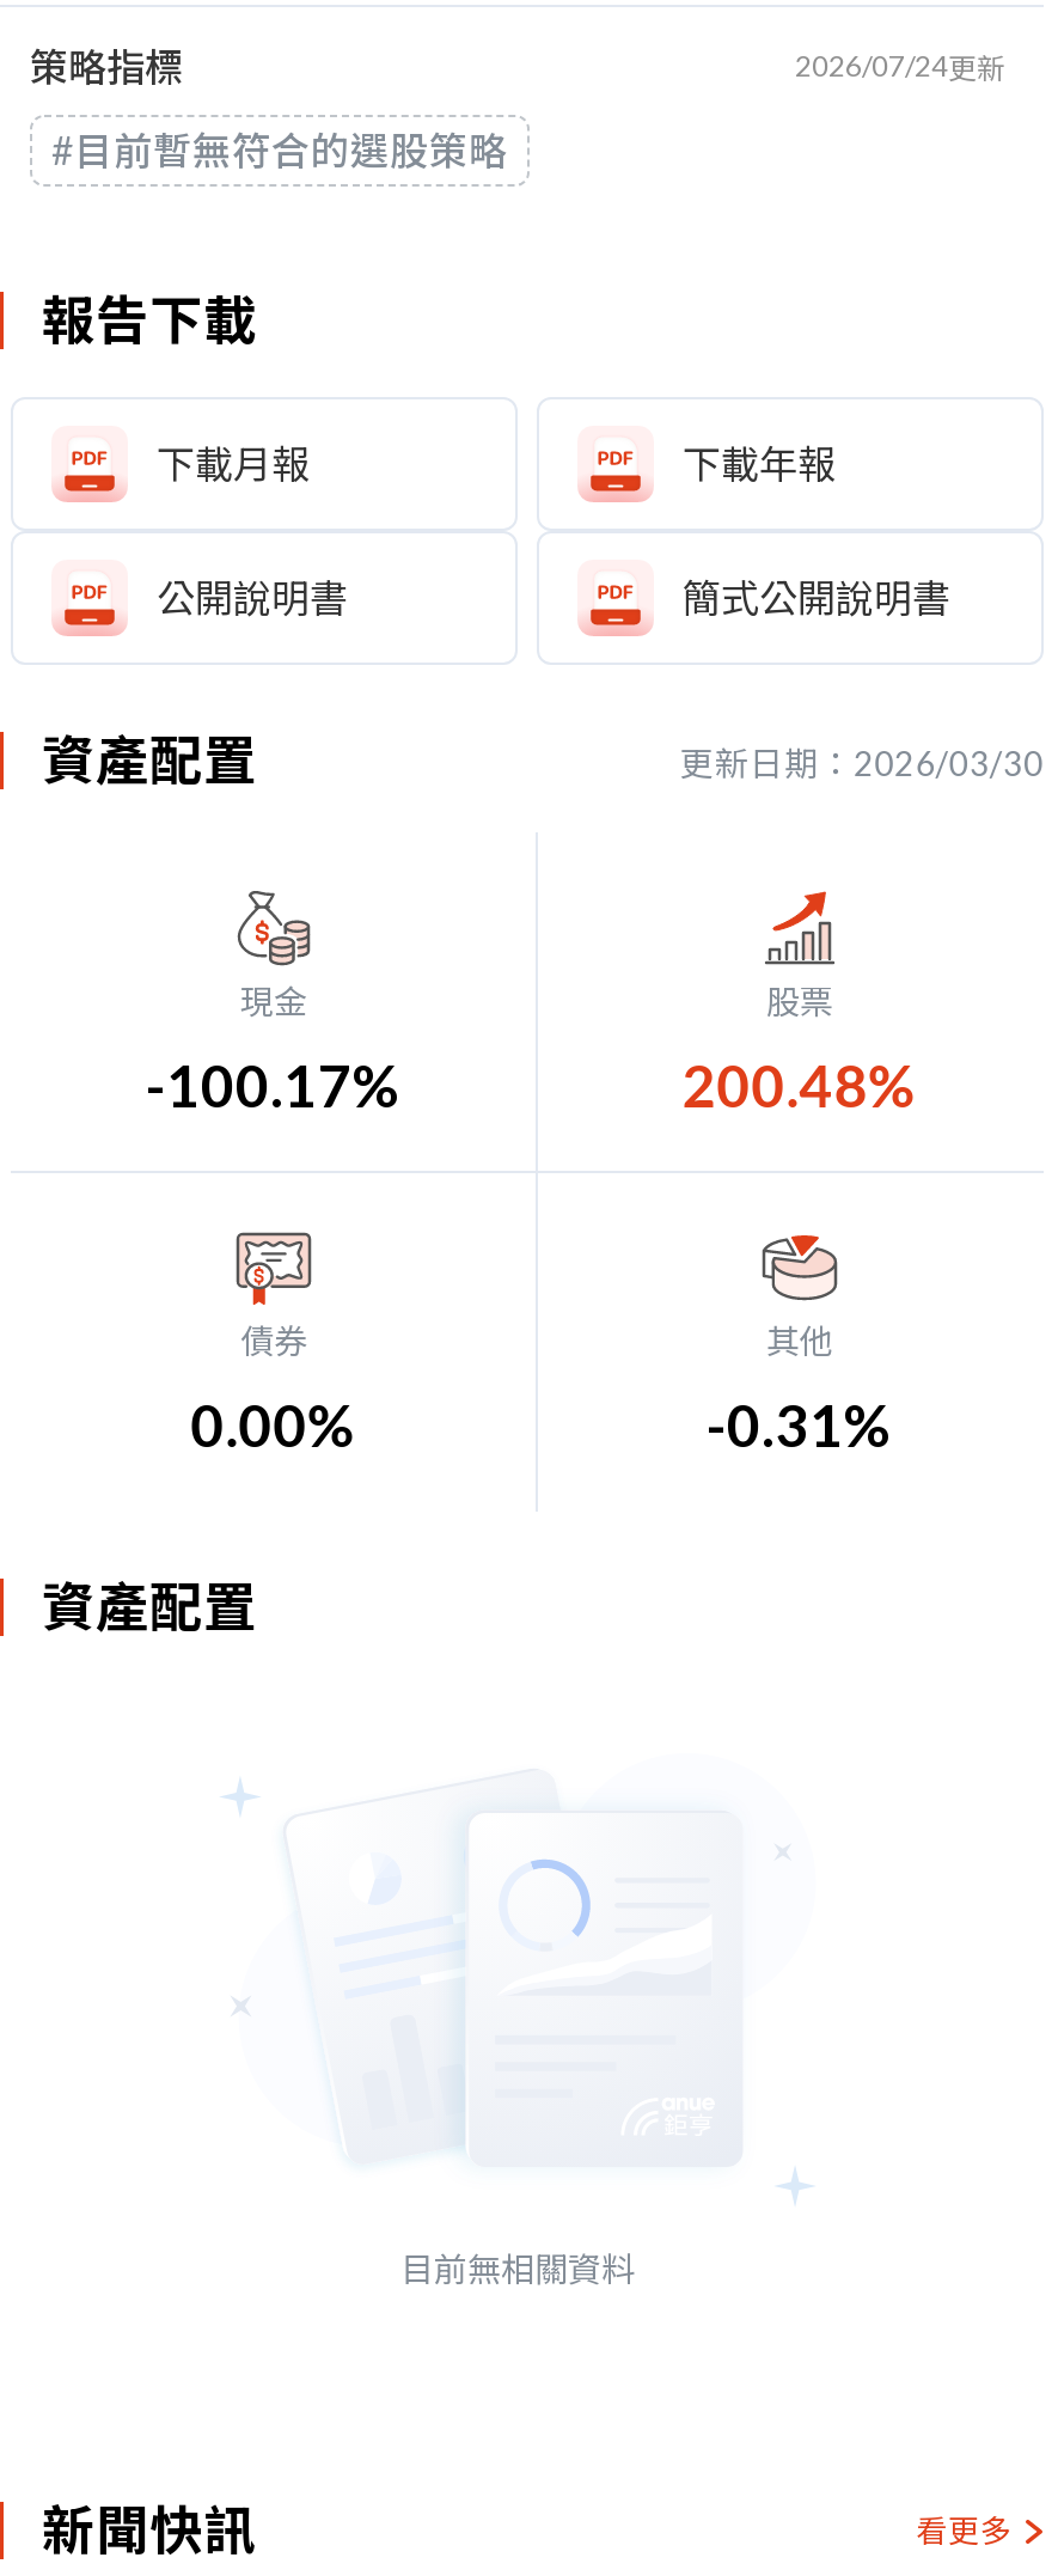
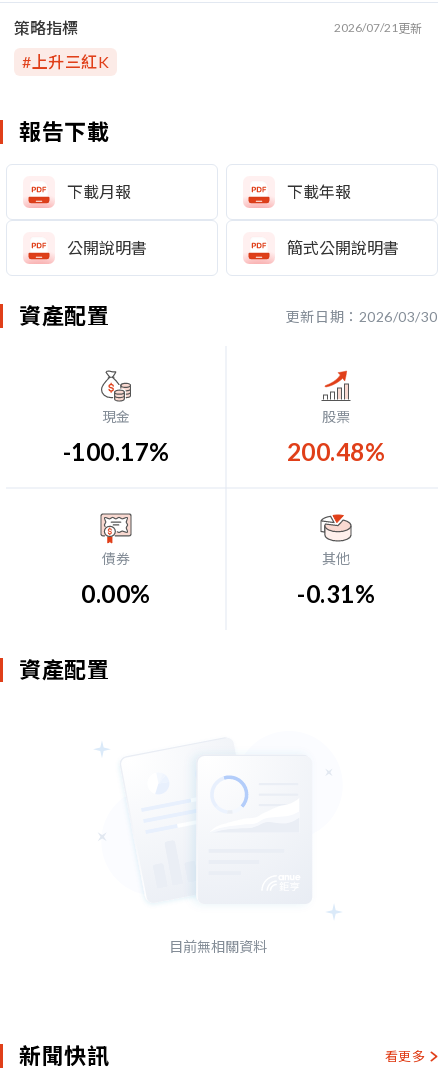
- 2026/07/24更新
+ 2026/07/21更新

- #目前暫無符合的選股策略
+ #上升三紅K
